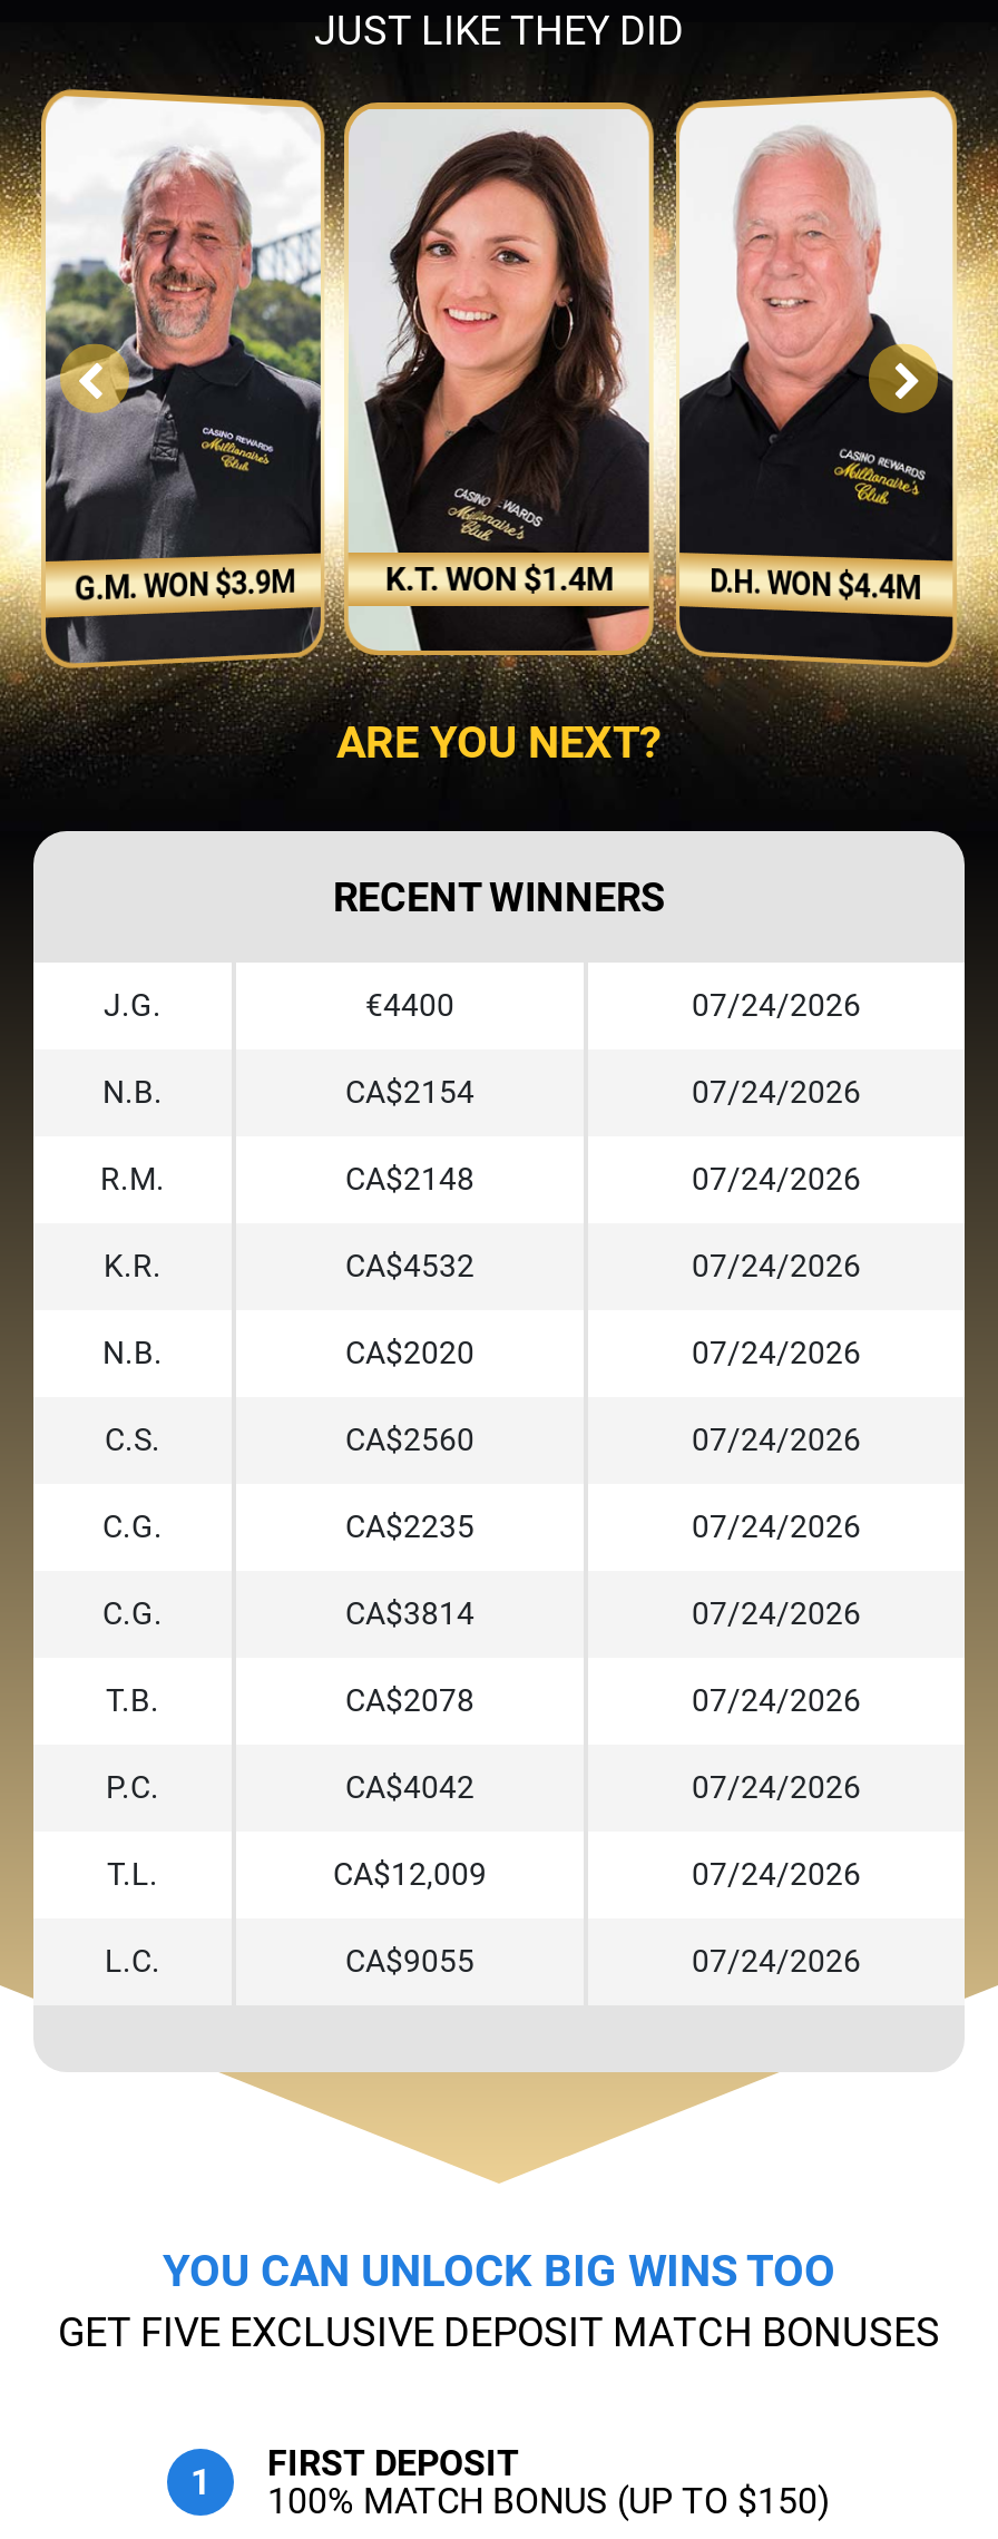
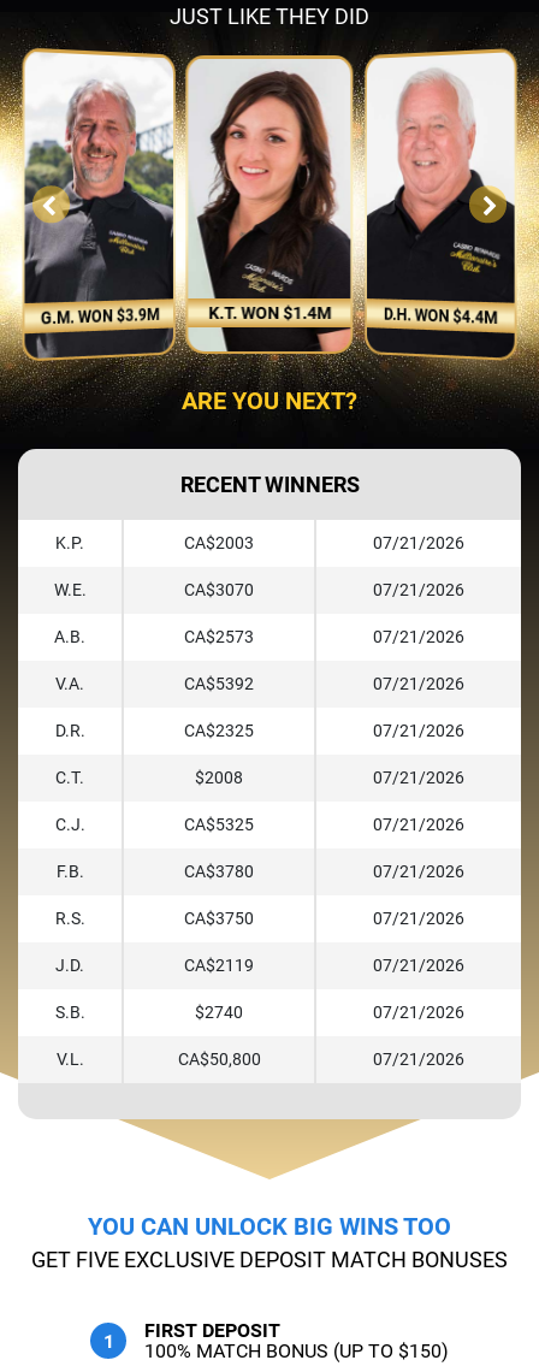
- J.G.
- €4400
- 07/24/2026
+ K.P.
+ CA$2003
+ 07/21/2026

- N.B.
- CA$2154
- 07/24/2026
+ W.E.
+ CA$3070
+ 07/21/2026

- R.M.
- CA$2148
- 07/24/2026
+ A.B.
+ CA$2573
+ 07/21/2026

- K.R.
- CA$4532
- 07/24/2026
+ V.A.
+ CA$5392
+ 07/21/2026

- N.B.
- CA$2020
- 07/24/2026
+ D.R.
+ CA$2325
+ 07/21/2026

- C.S.
- CA$2560
- 07/24/2026
+ C.T.
+ $2008
+ 07/21/2026

- C.G.
- CA$2235
- 07/24/2026
+ C.J.
+ CA$5325
+ 07/21/2026

- C.G.
- CA$3814
- 07/24/2026
+ F.B.
+ CA$3780
+ 07/21/2026

- T.B.
- CA$2078
- 07/24/2026
+ R.S.
+ CA$3750
+ 07/21/2026

- P.C.
- CA$4042
- 07/24/2026
+ J.D.
+ CA$2119
+ 07/21/2026

- T.L.
- CA$12,009
- 07/24/2026
+ S.B.
+ $2740
+ 07/21/2026

- L.C.
- CA$9055
- 07/24/2026
+ V.L.
+ CA$50,800
+ 07/21/2026
